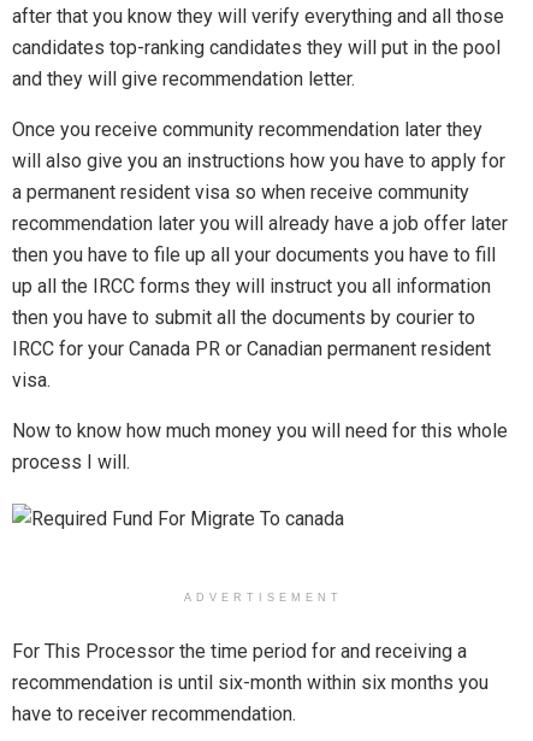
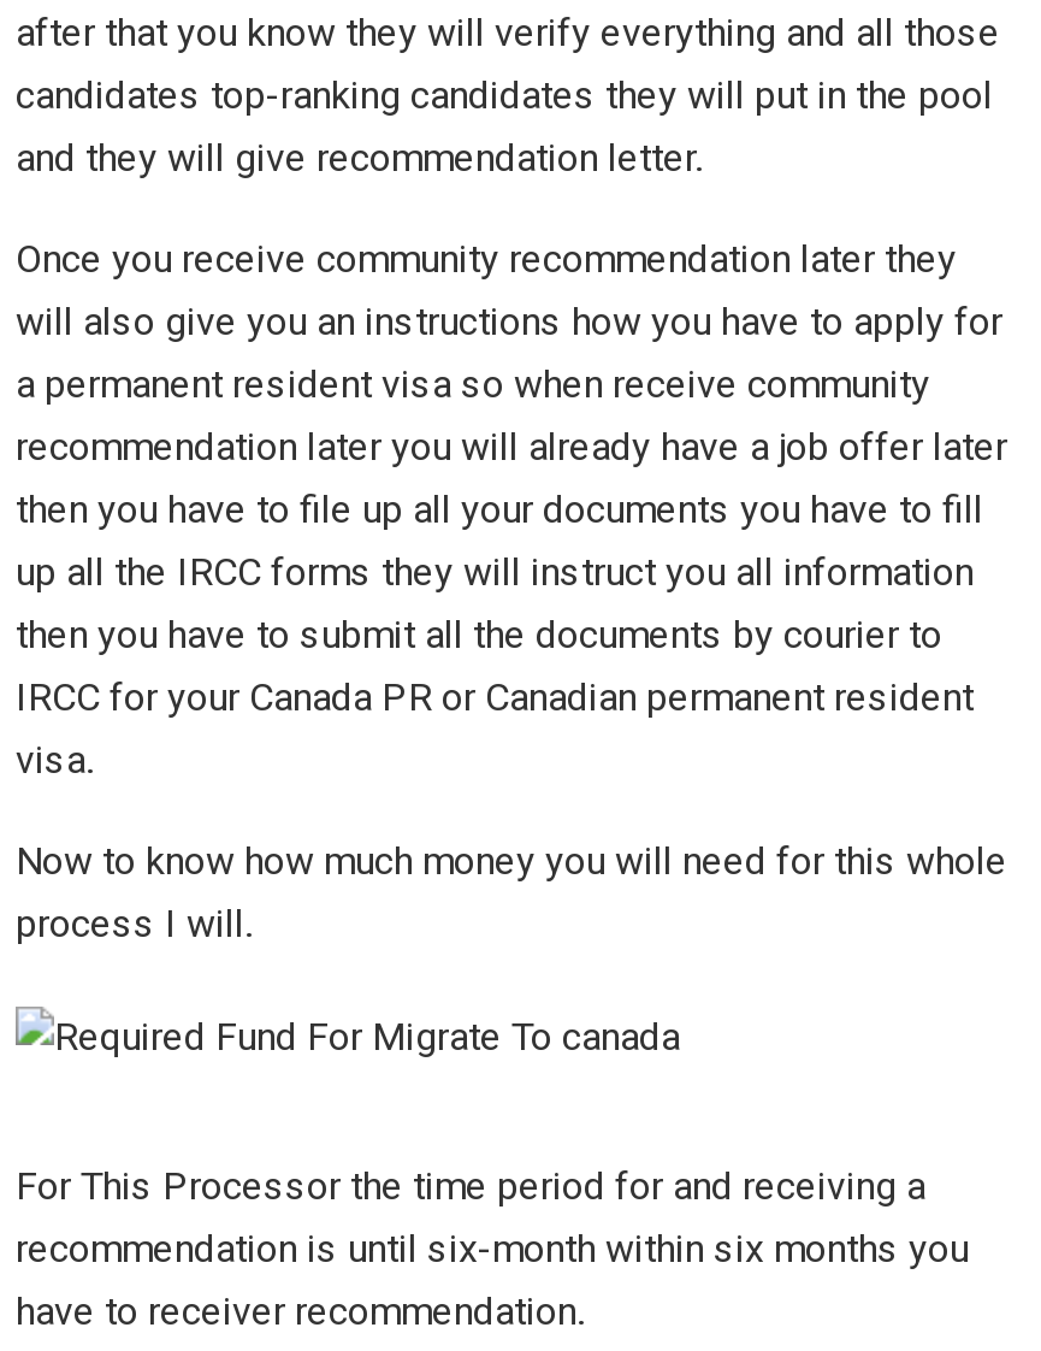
- ADVERTISEMENT
